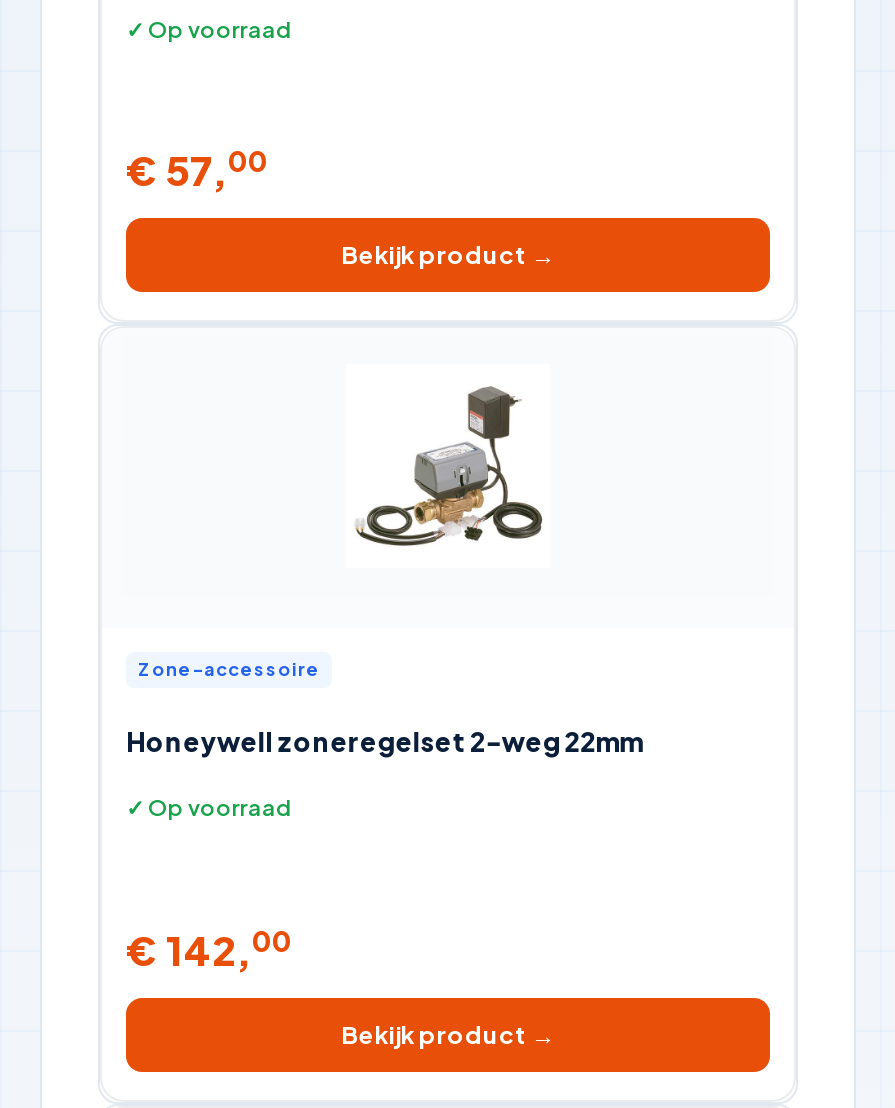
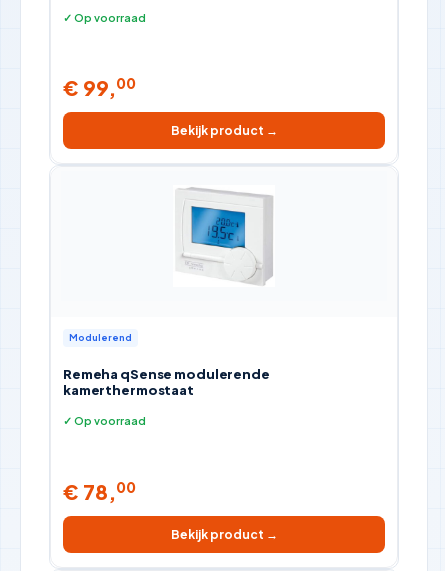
- € 57,00
+ € 99,00

- [image]
+ [image]

- Zone-accessoire
+ Modulerend

- Honeywell zoneregelset 2-weg 22mm
+ Remeha qSense modulerende
+ kamerthermostaat

- € 142,00
+ € 78,00
